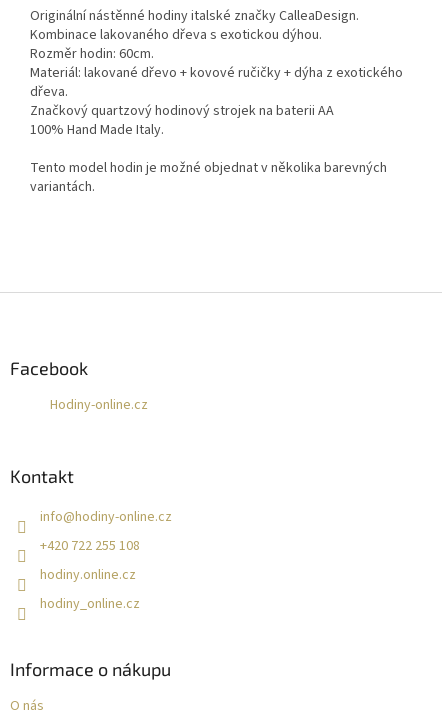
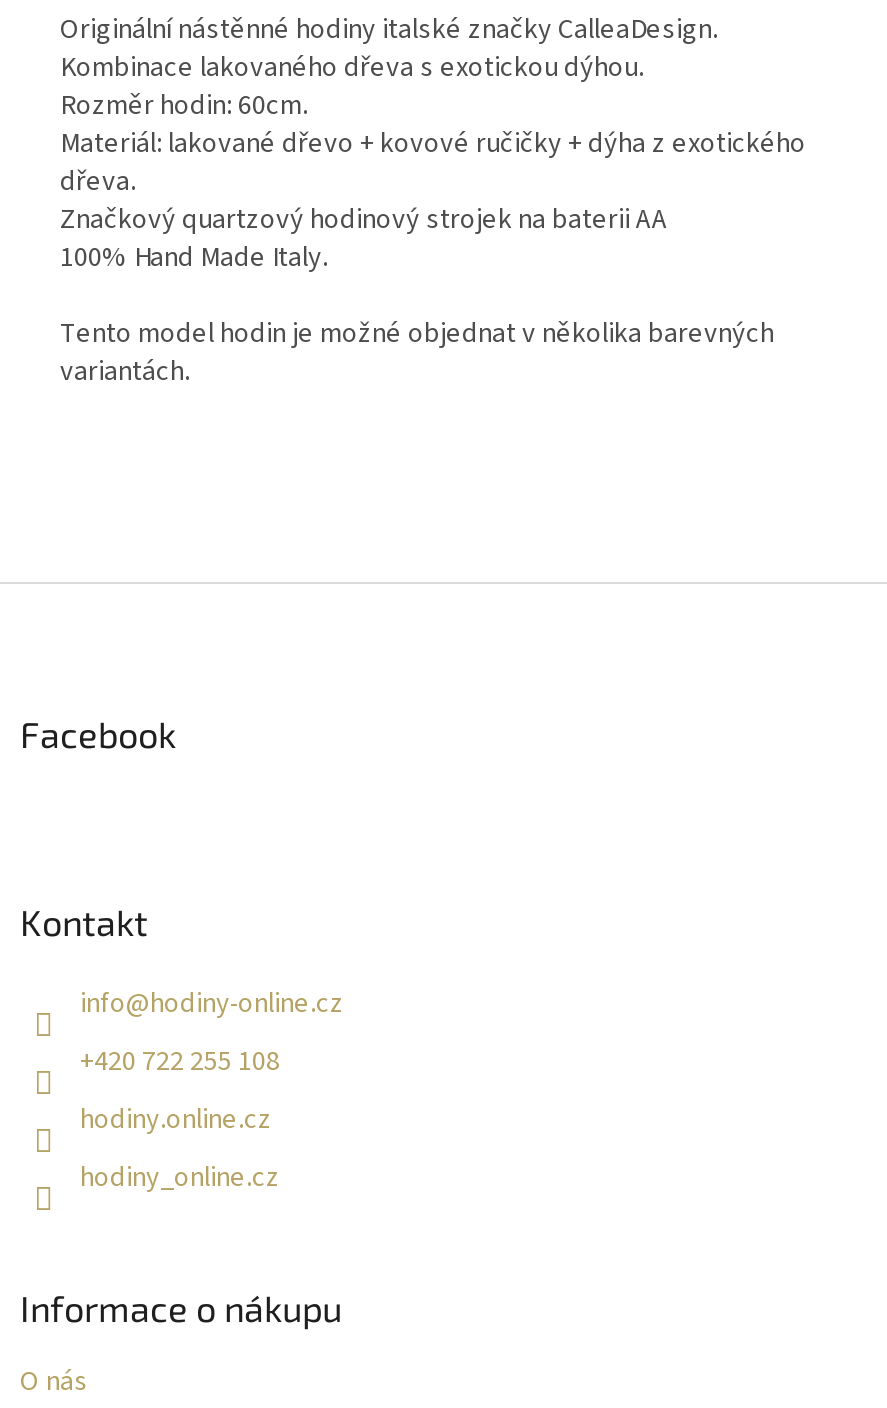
- Hodiny-online.cz
